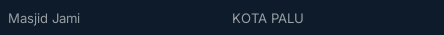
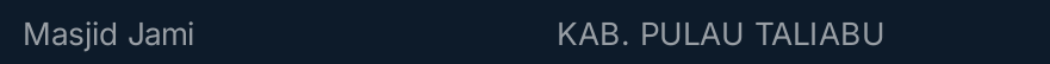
- KOTA PALU
+ KAB. PULAU TALIABU
